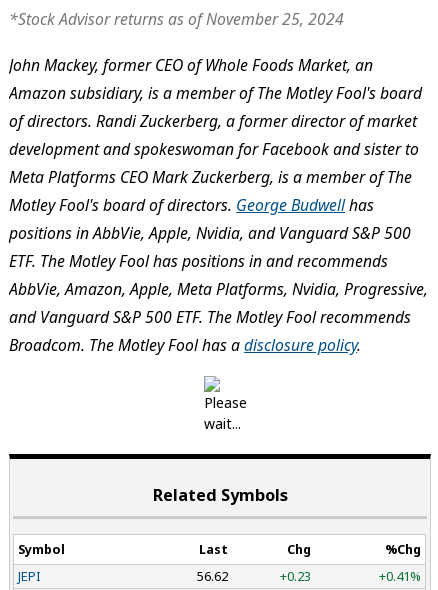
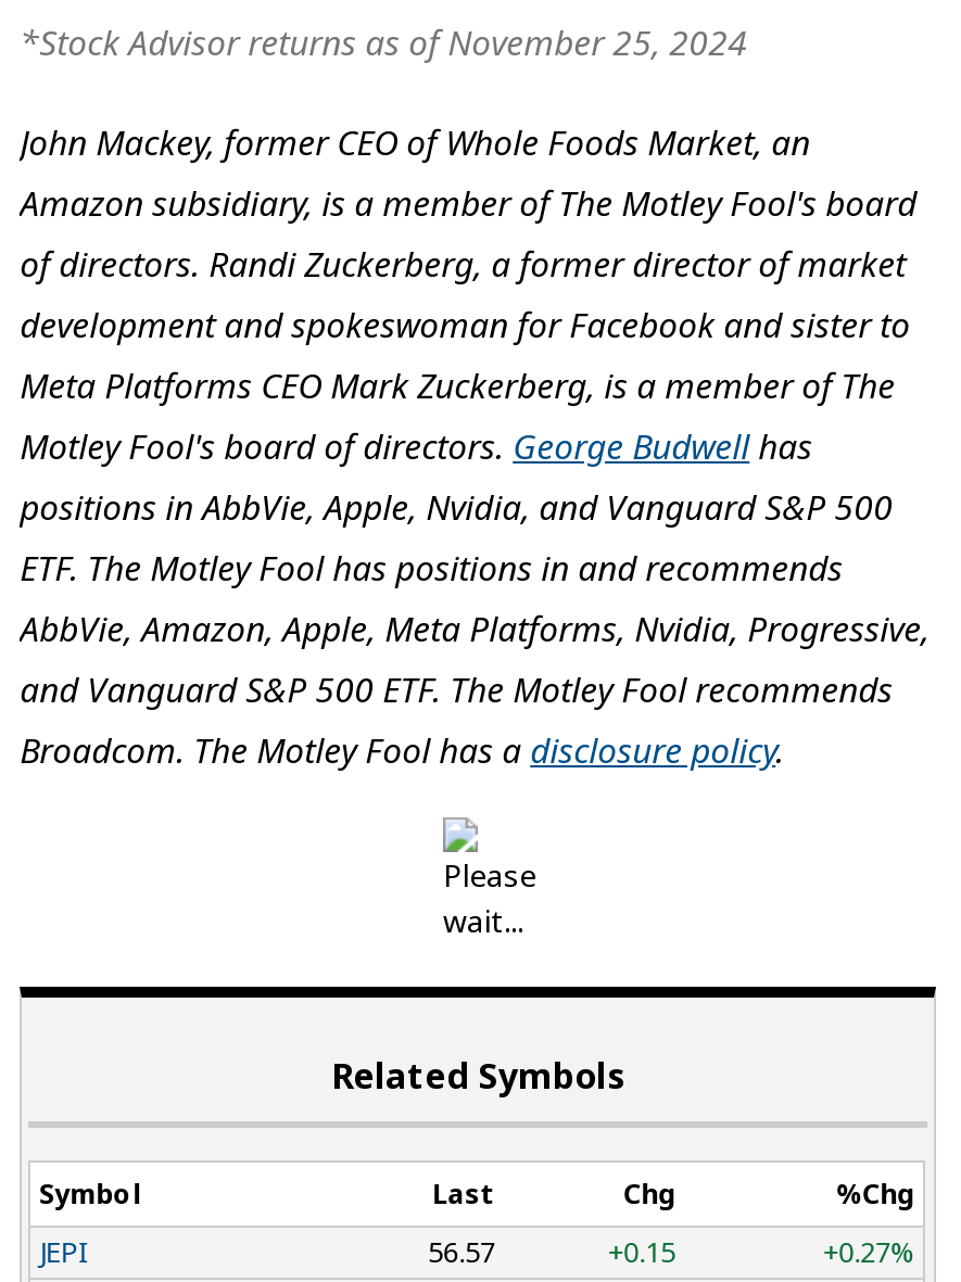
- 56.62
+ 56.57

- +0.23
+ +0.15

- +0.41%
+ +0.27%
